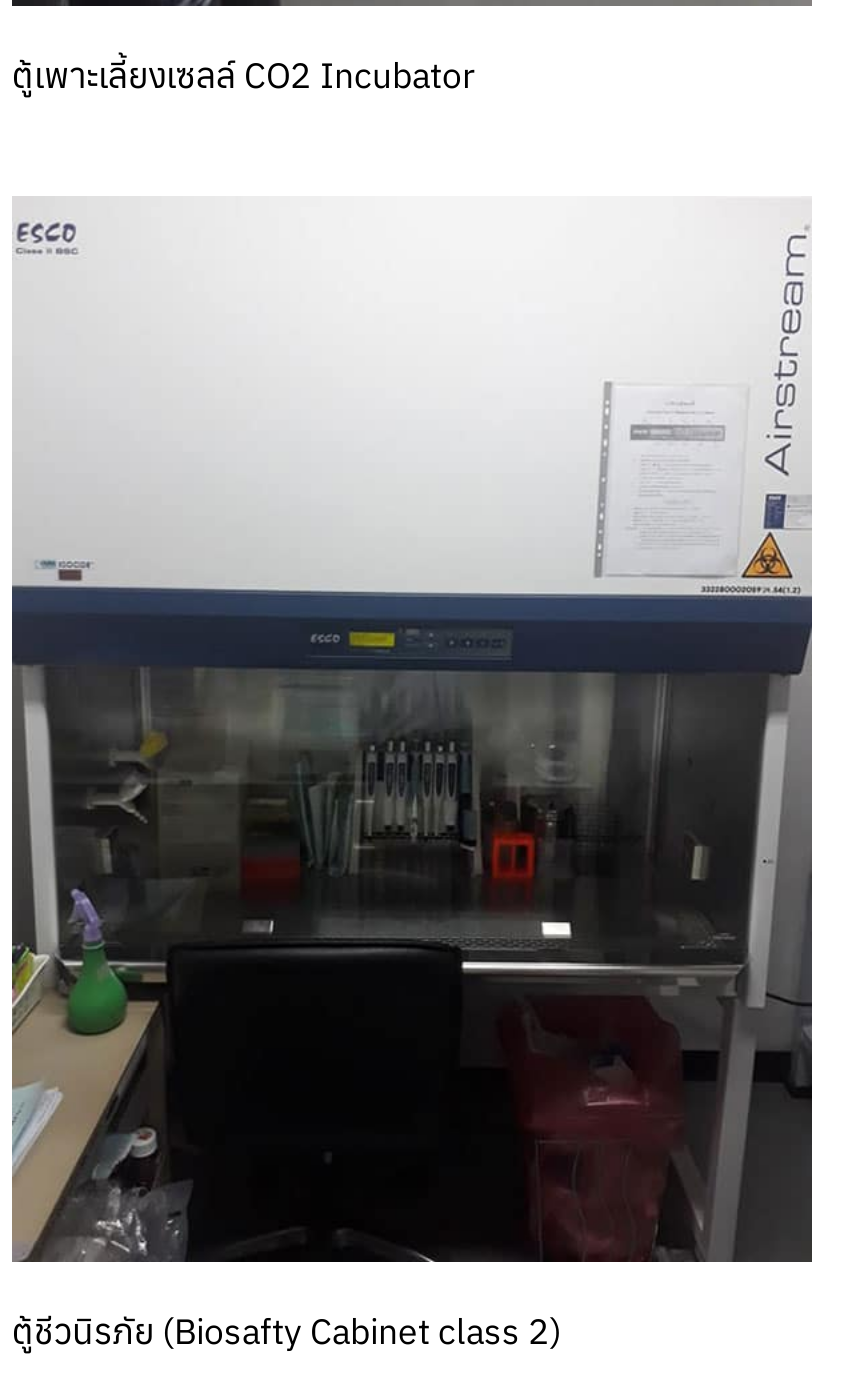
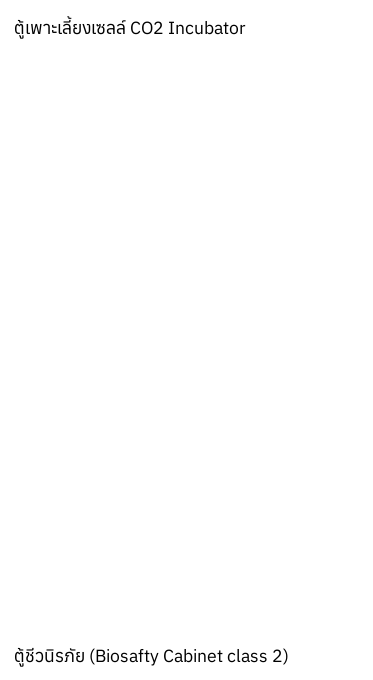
- [image]
